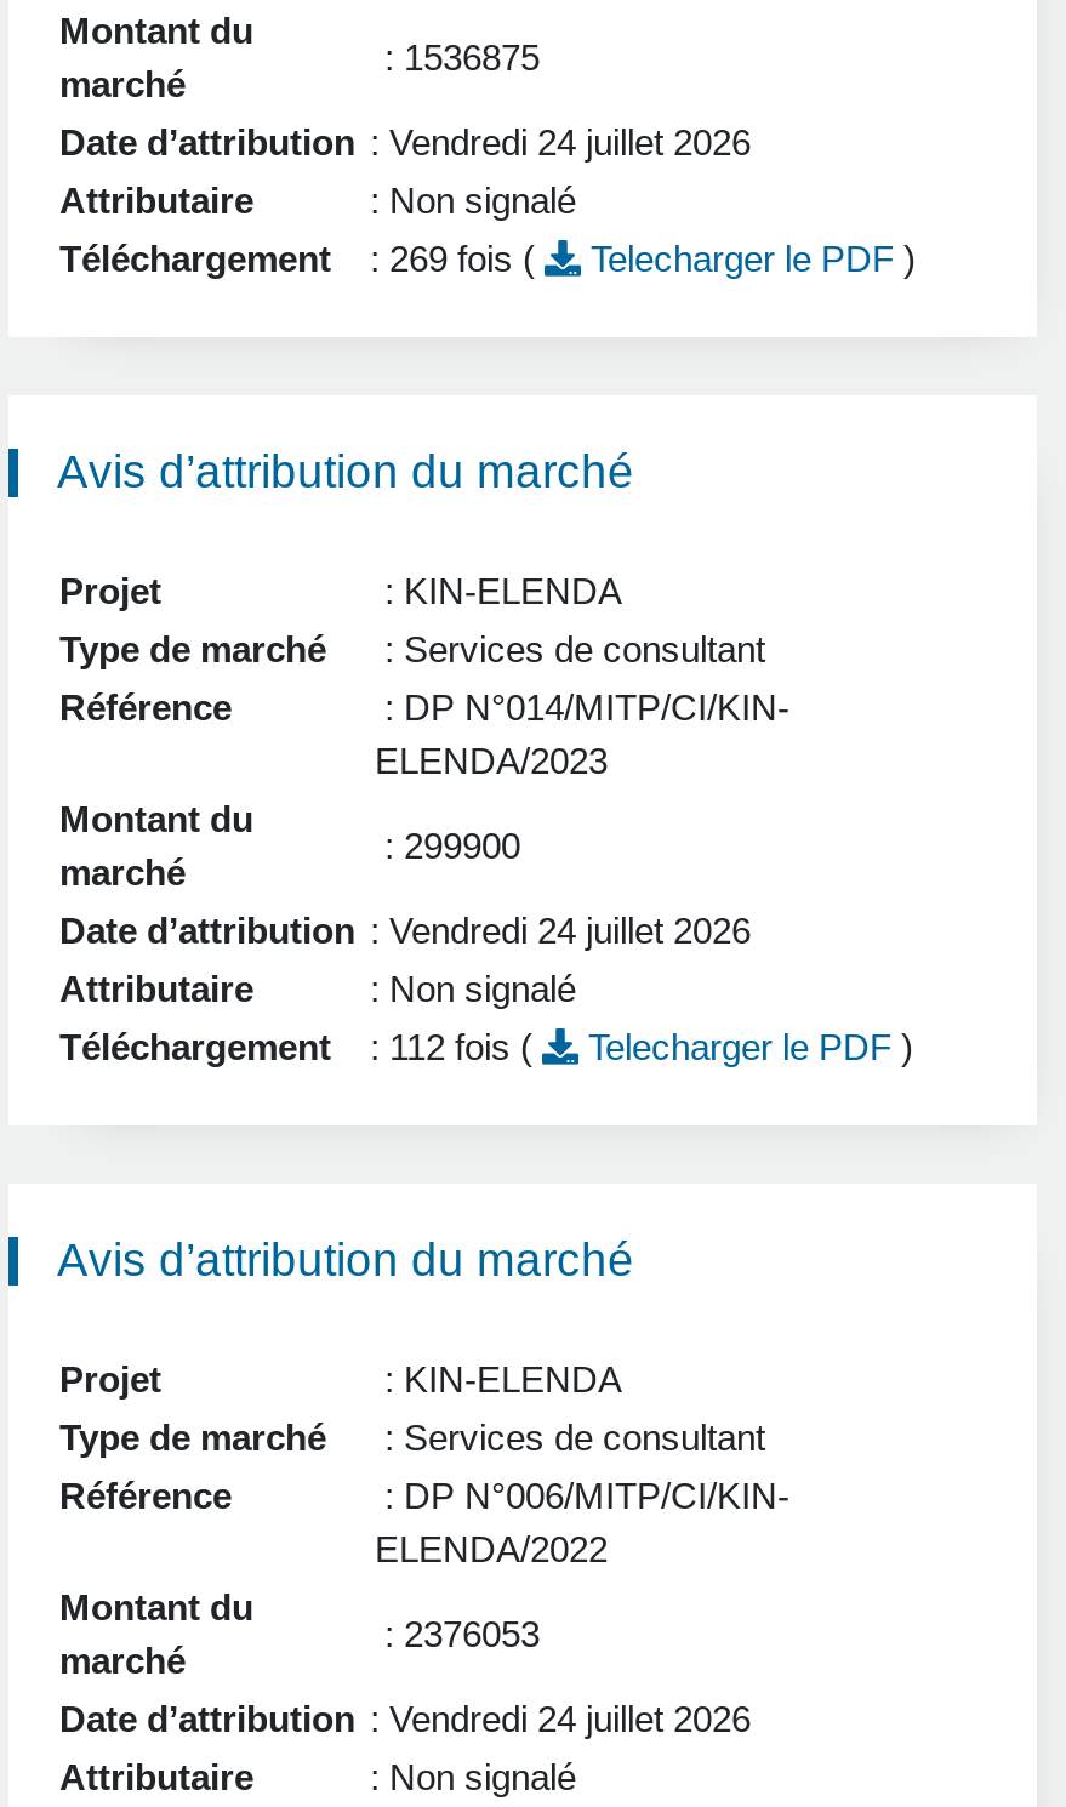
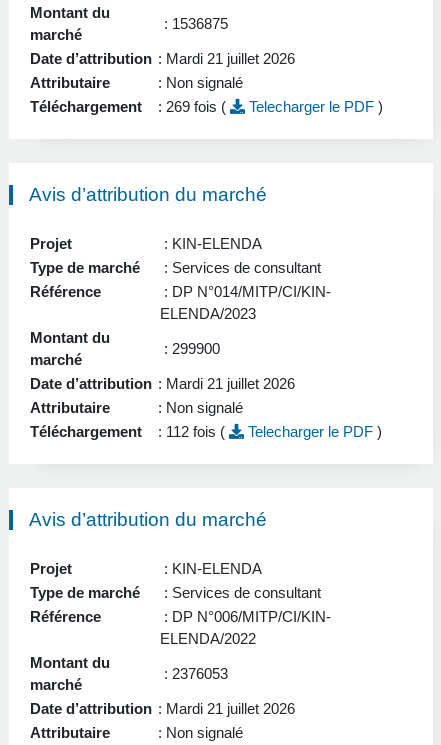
- Date d’attribution : Vendredi 24 juillet 2026
+ Date d’attribution : Mardi 21 juillet 2026

- Date d’attribution : Vendredi 24 juillet 2026
+ Date d’attribution : Mardi 21 juillet 2026

- Date d’attribution : Vendredi 24 juillet 2026
+ Date d’attribution : Mardi 21 juillet 2026
